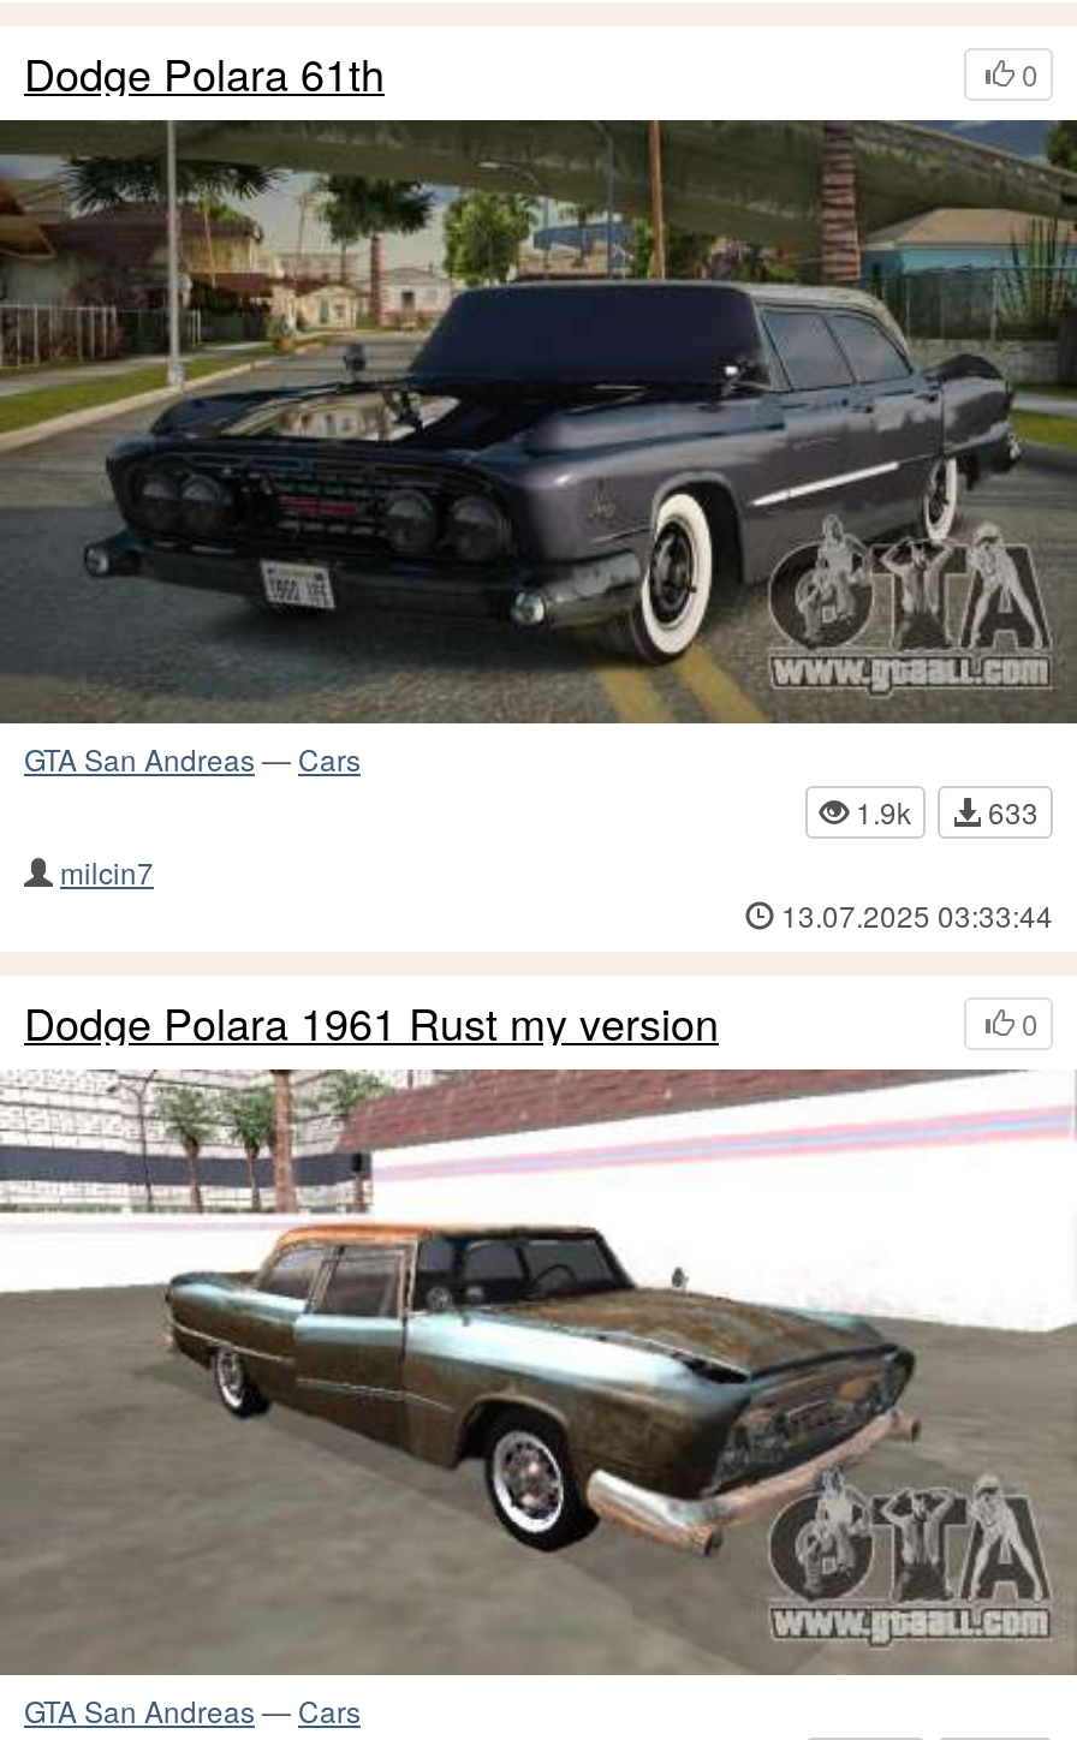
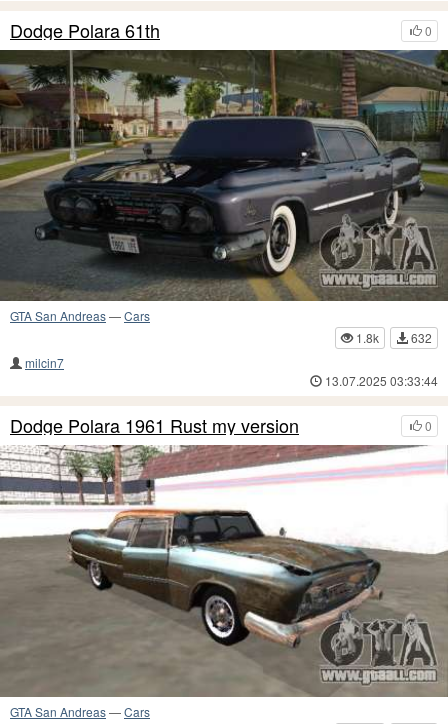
- 1.9k
- 633
+ 1.8k
+ 632
